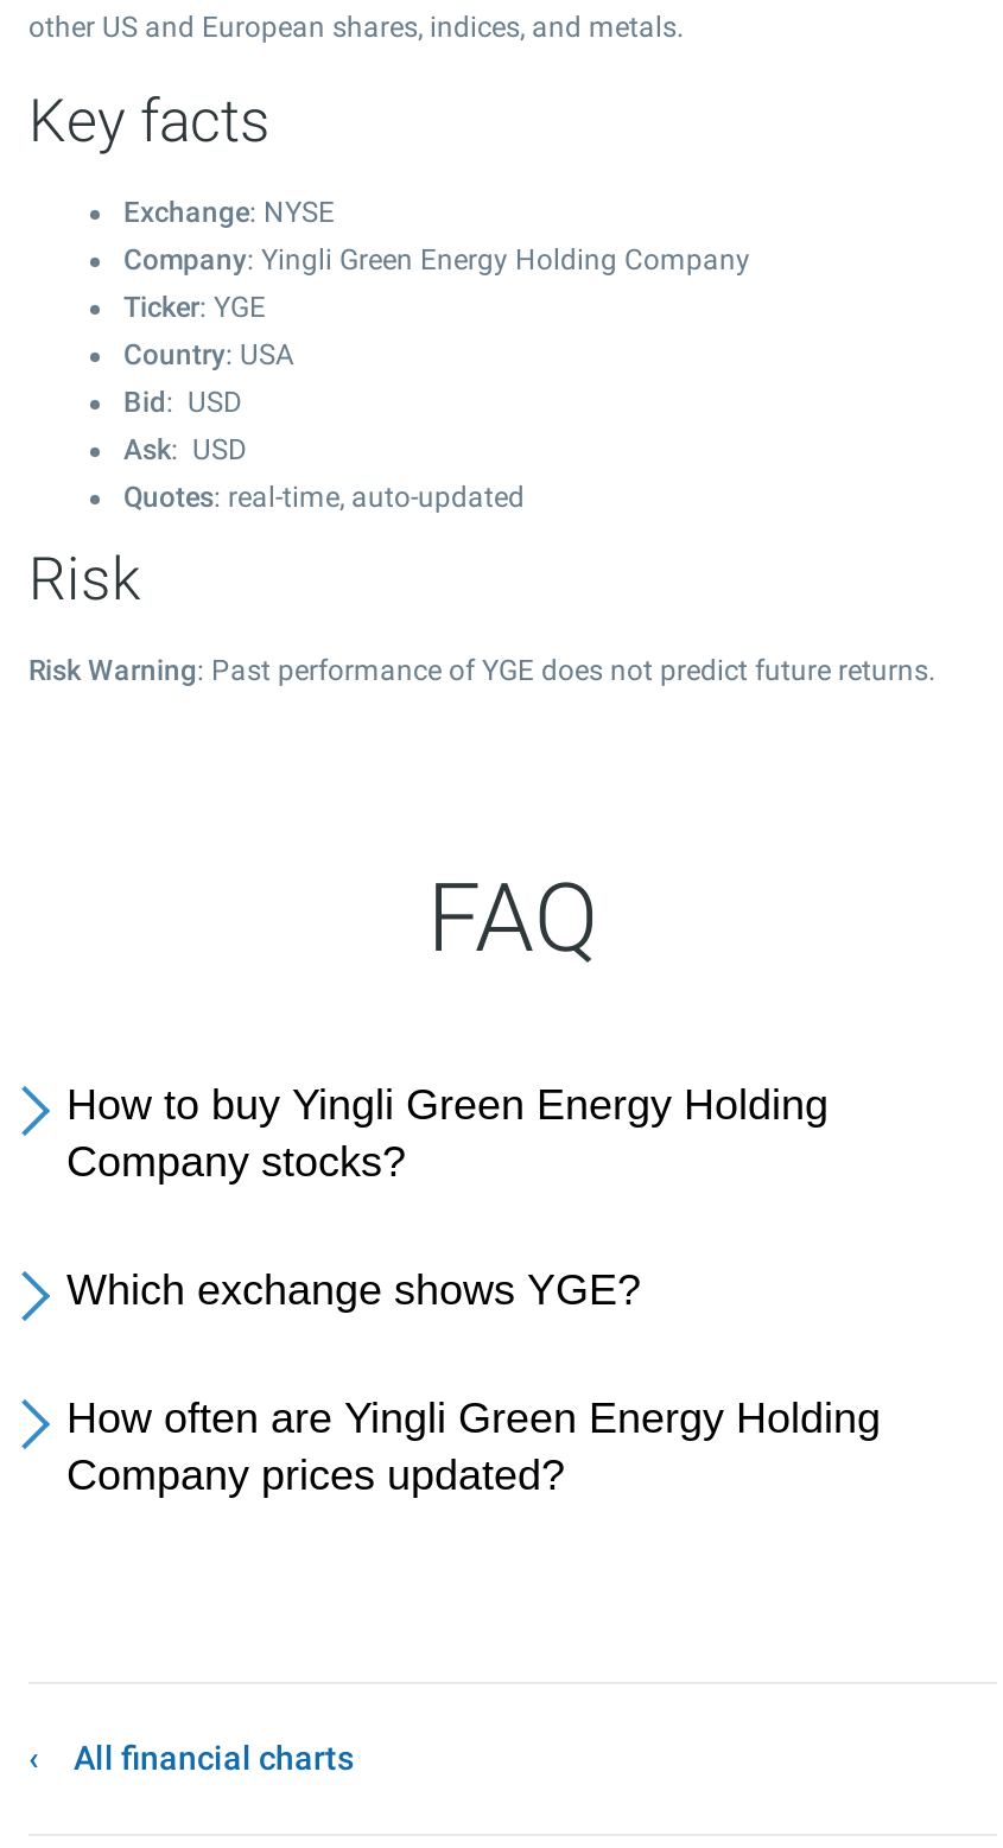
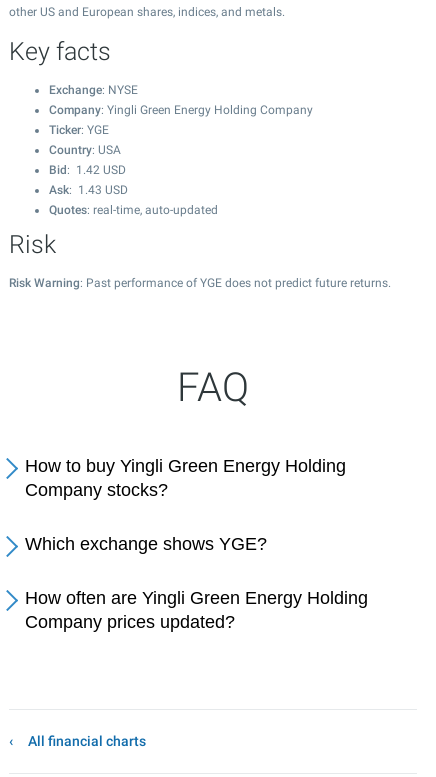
- Bid: USD
- Ask: USD
+ Bid: 1.42 USD
+ Ask: 1.43 USD
